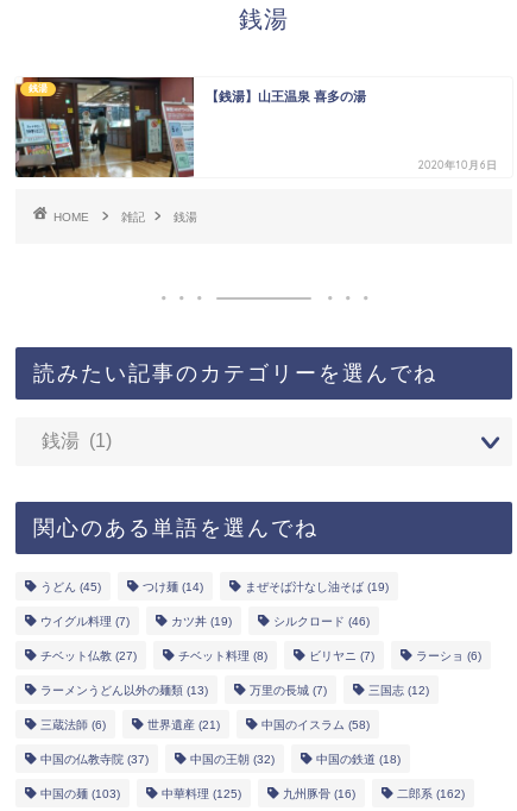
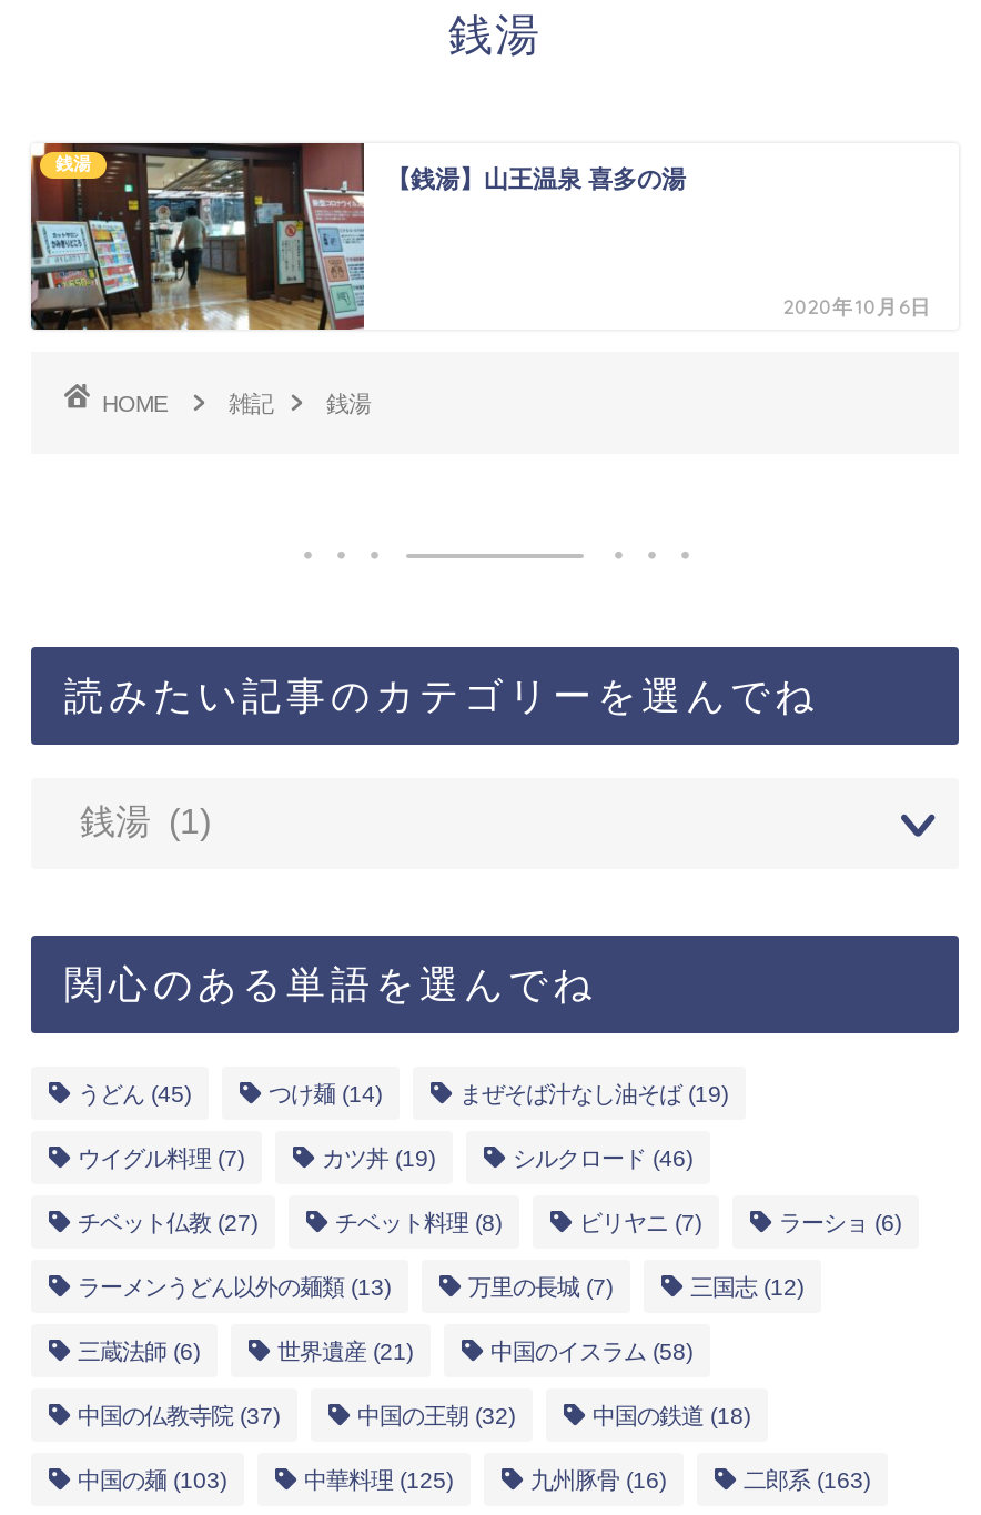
- 二郎系(162)
+ 二郎系(163)
